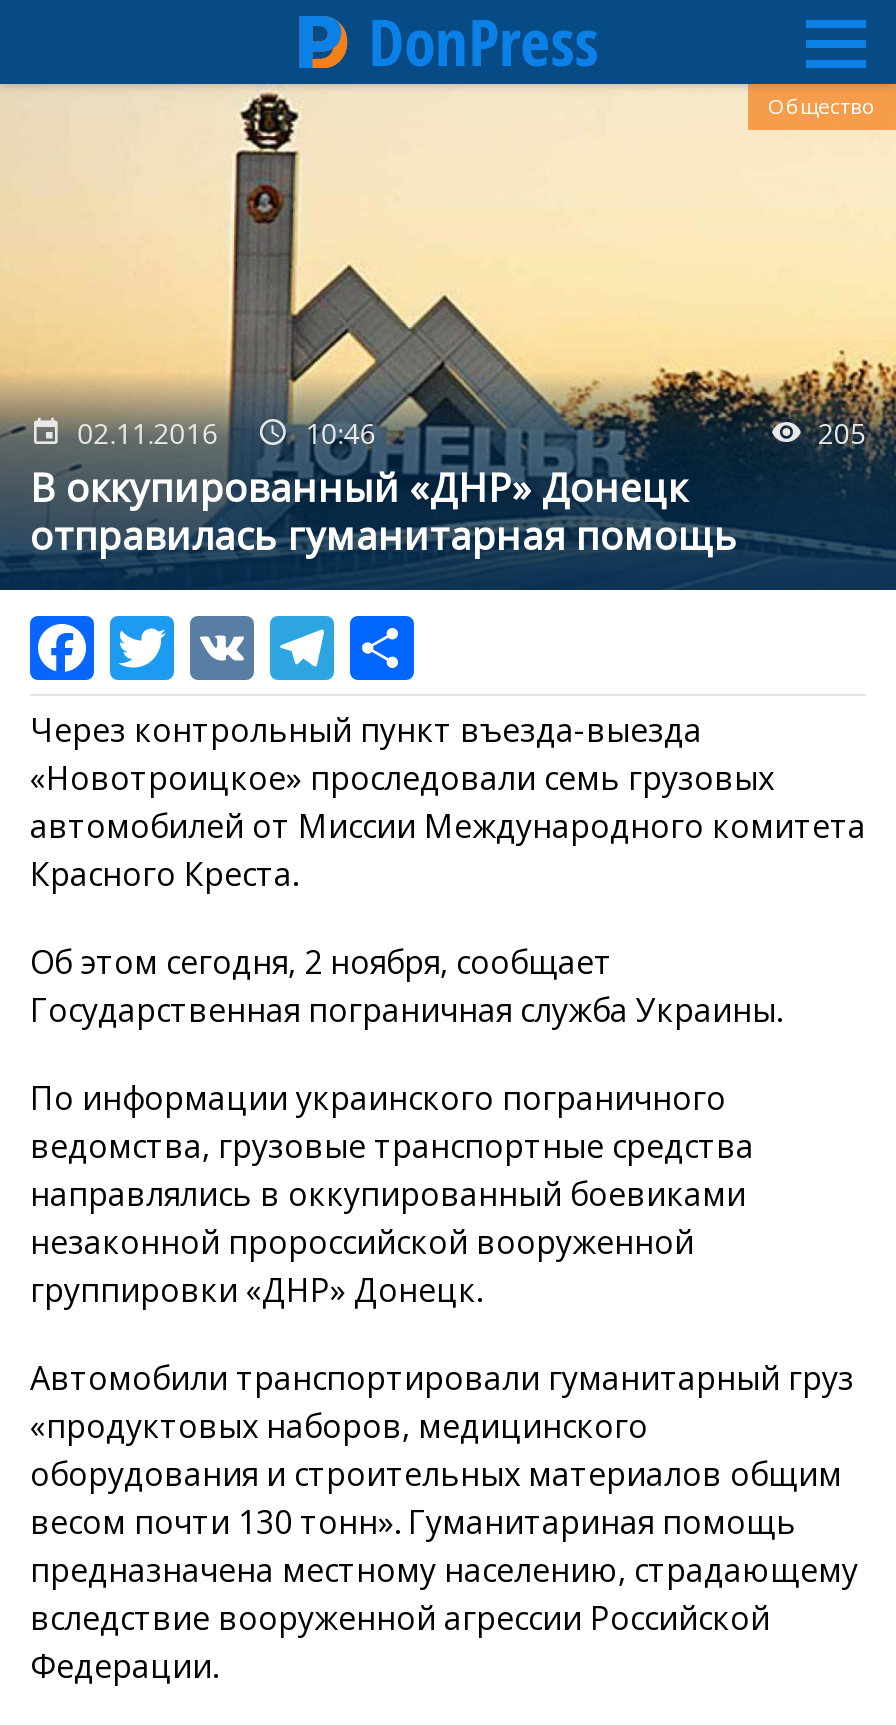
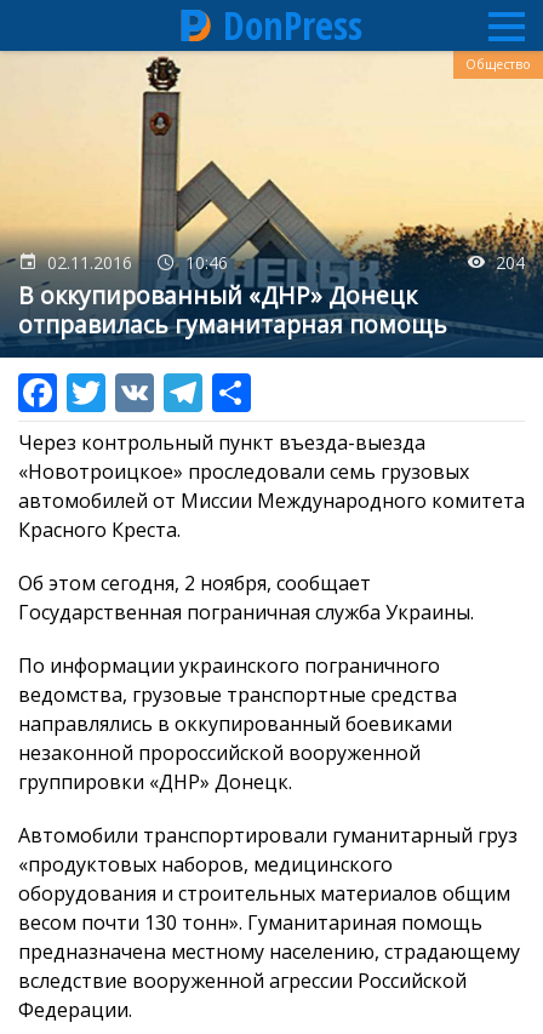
- 205
+ 204
